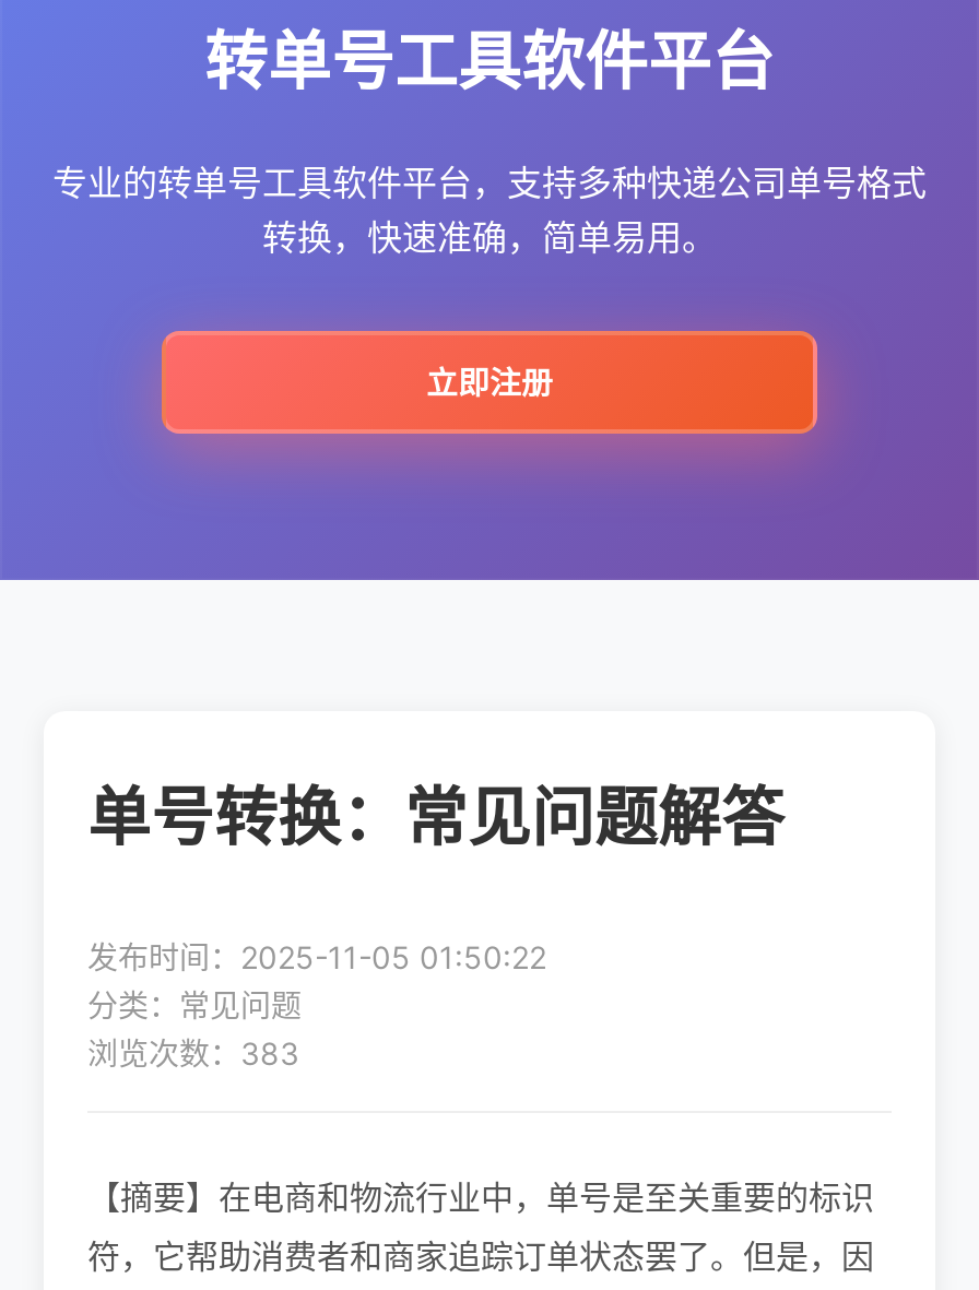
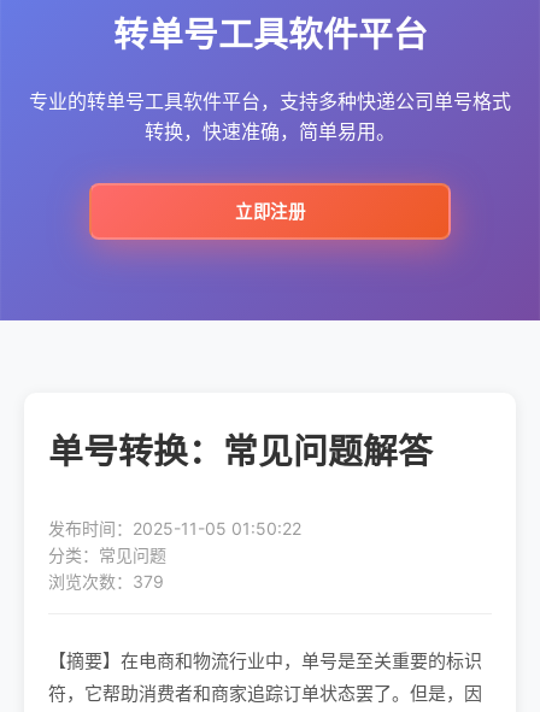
- 浏览次数：383
+ 浏览次数：379
